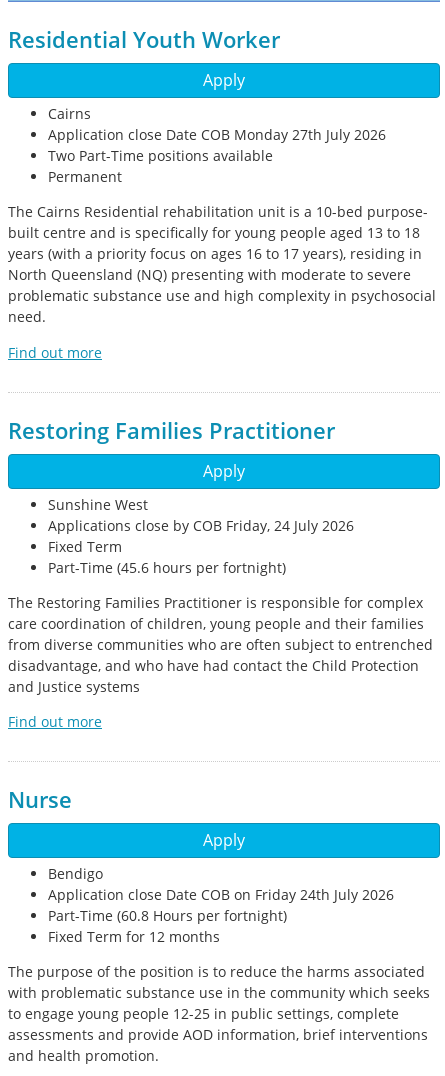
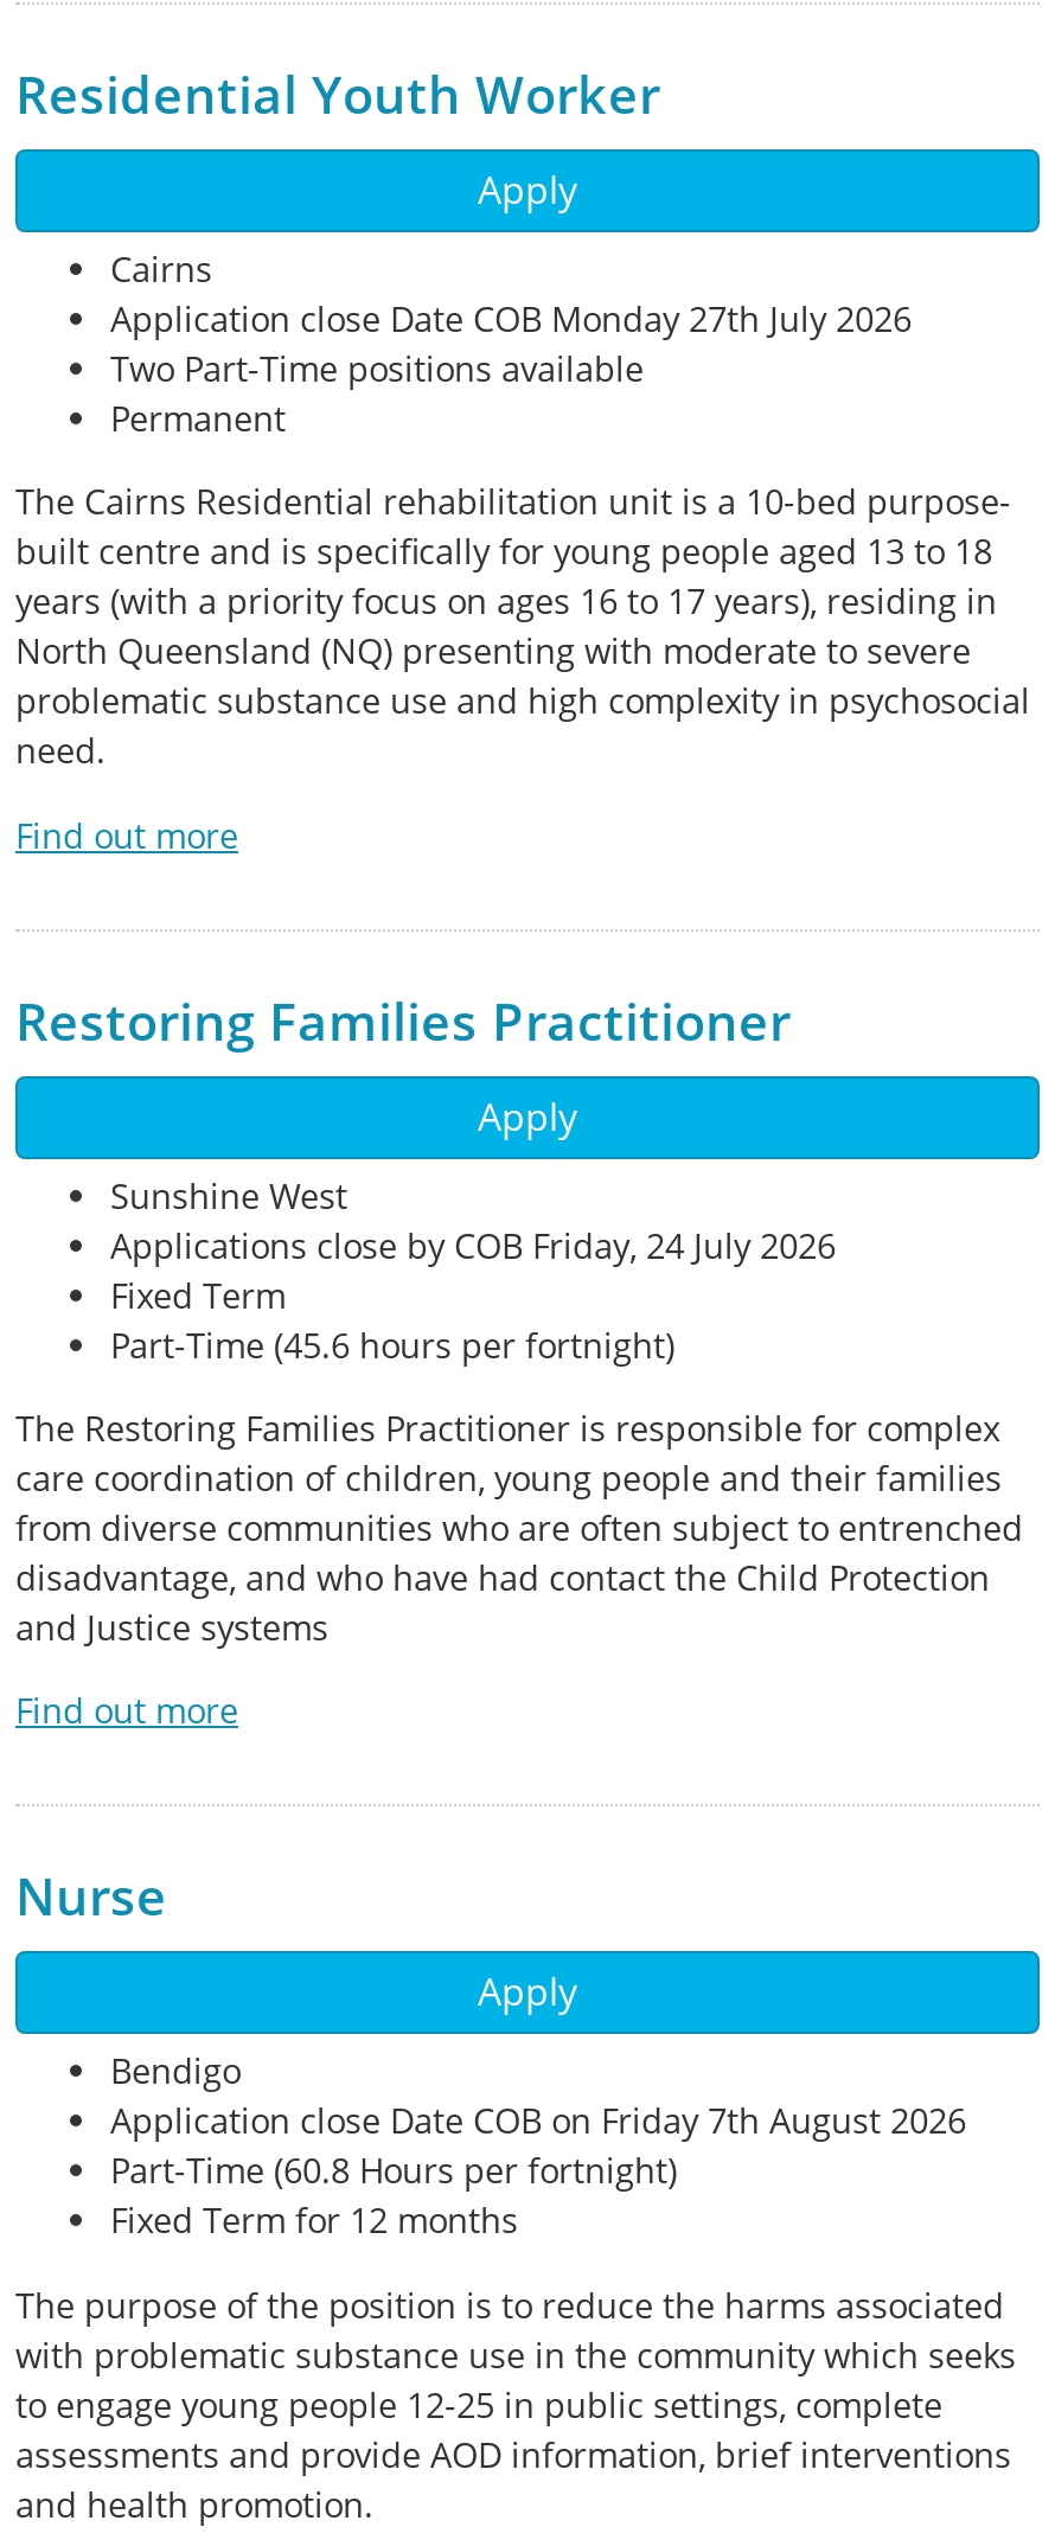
- Application close Date COB on Friday 24th July 2026
+ Application close Date COB on Friday 7th August 2026
